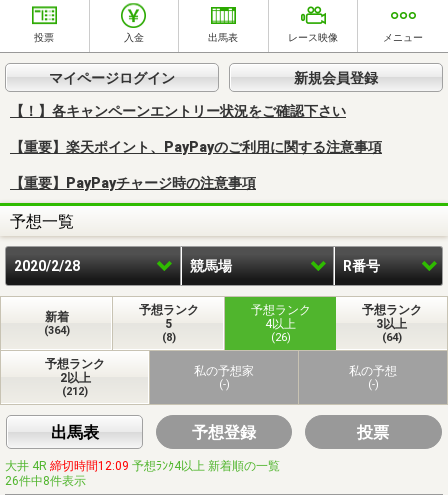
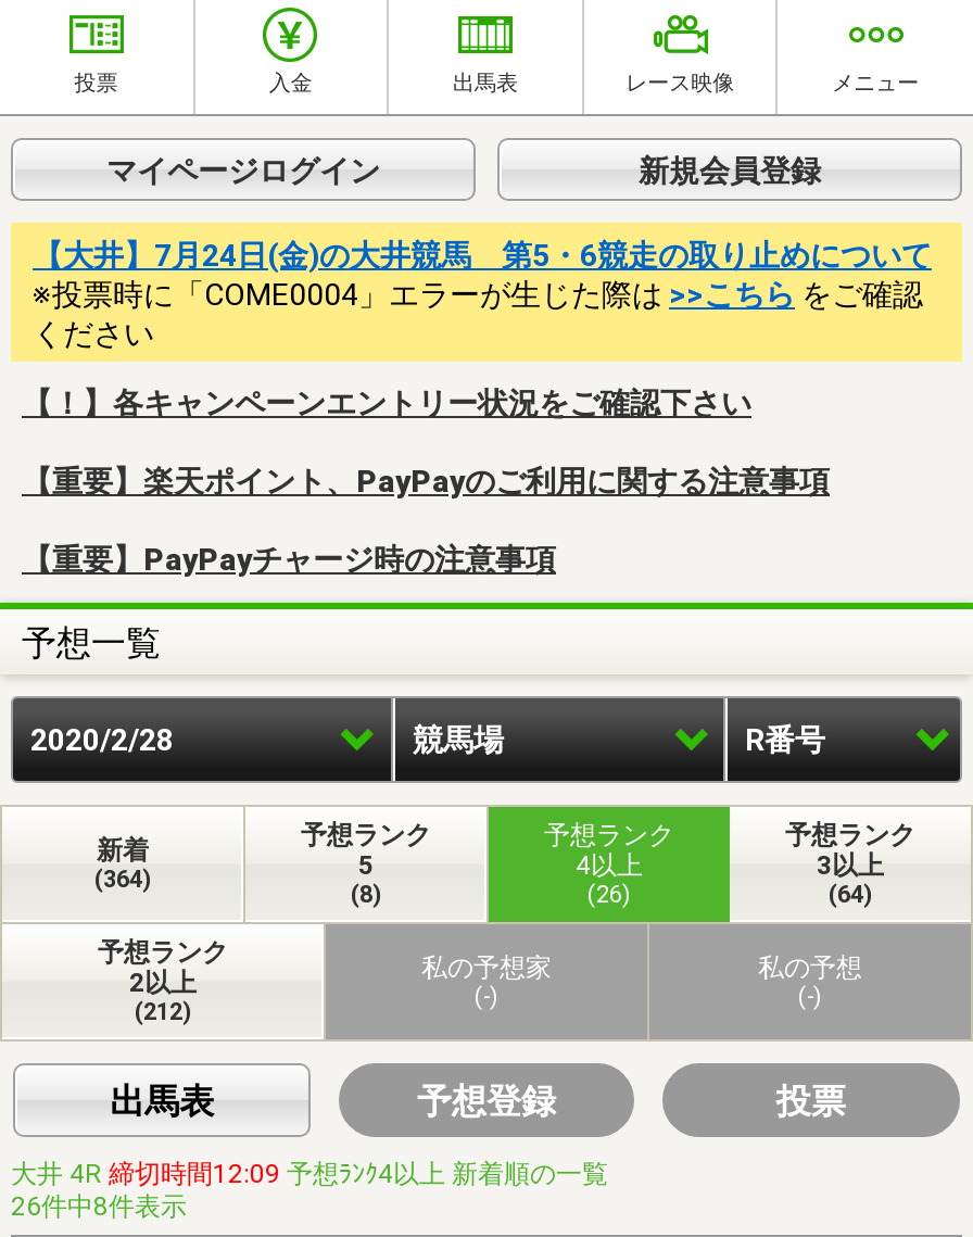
+ 【大井】7月24日(金)の大井競馬 第5・6競走の取り止めについて
+ ※投票時に「COME0004」エラーが生じた際は>>こちらをご確認
+ ください
